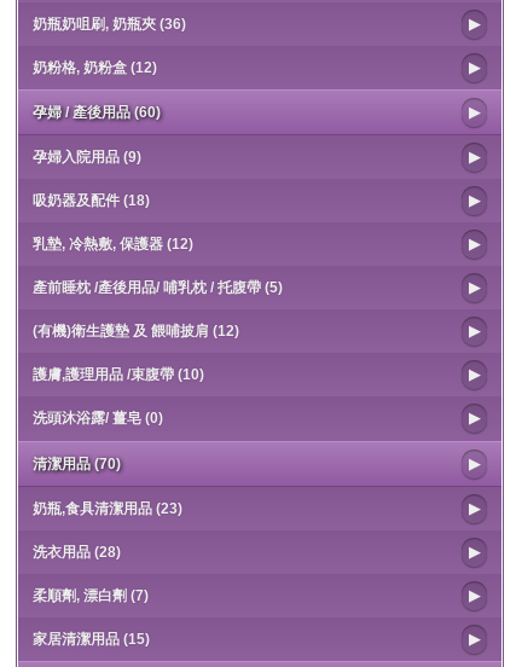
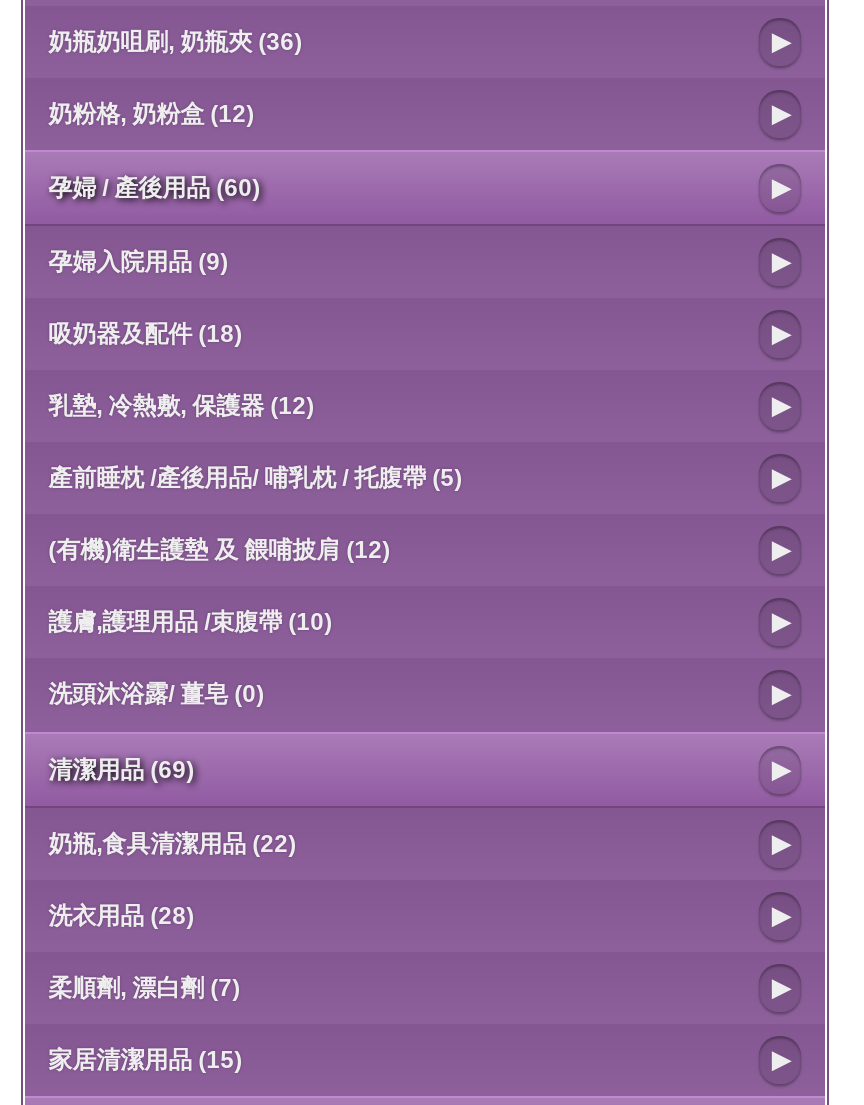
- 清潔用品 (70)
+ 清潔用品 (69)

- 奶瓶,食具清潔用品 (23)
+ 奶瓶,食具清潔用品 (22)
